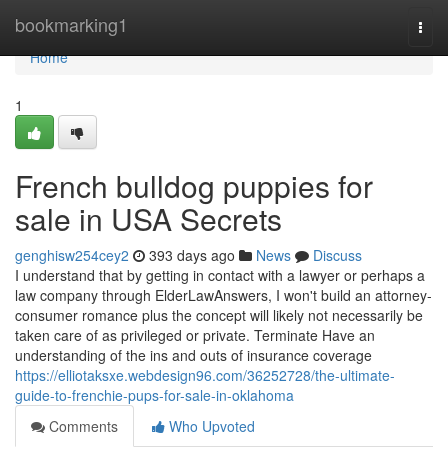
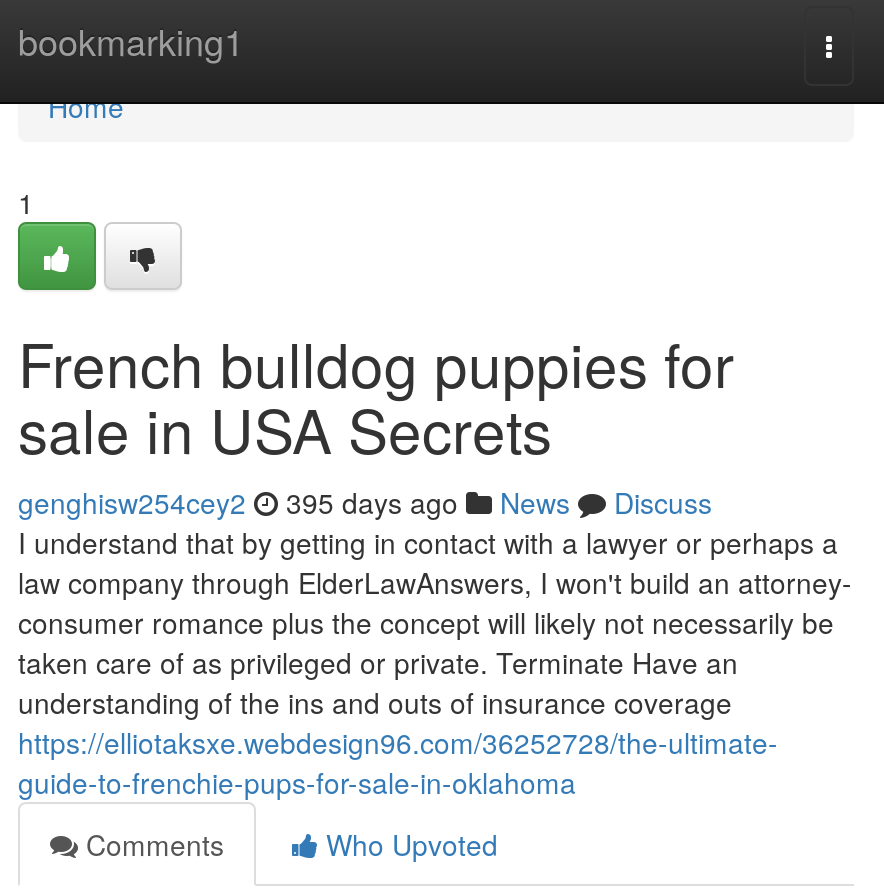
- genghisw254cey2 393 days ago News Discuss
+ genghisw254cey2 395 days ago News Discuss
